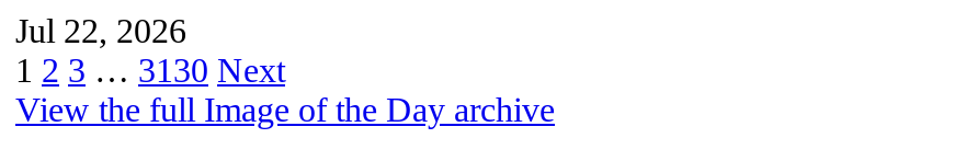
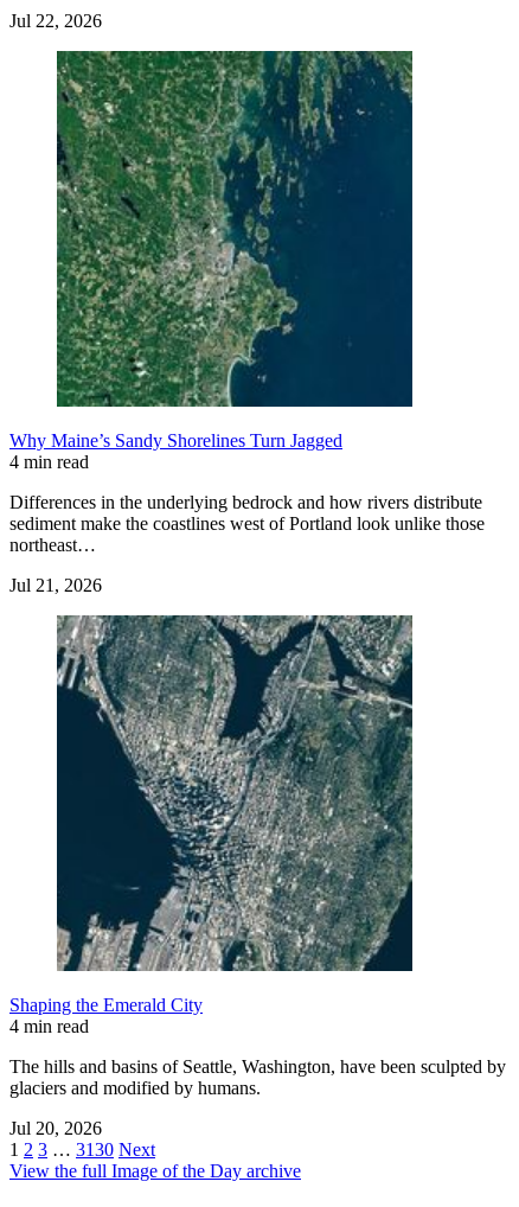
+ [image]
+ Why Maine’s Sandy Shorelines Turn Jagged
+ 4 min read
+ Differences in the underlying bedrock and how rivers distribute
+ sediment make the coastlines west of Portland look unlike those
+ northeast…
+ Jul 21, 2026

+ [image]
+ Shaping the Emerald City
+ 4 min read
+ The hills and basins of Seattle, Washington, have been sculpted by
+ glaciers and modified by humans.
+ Jul 20, 2026
